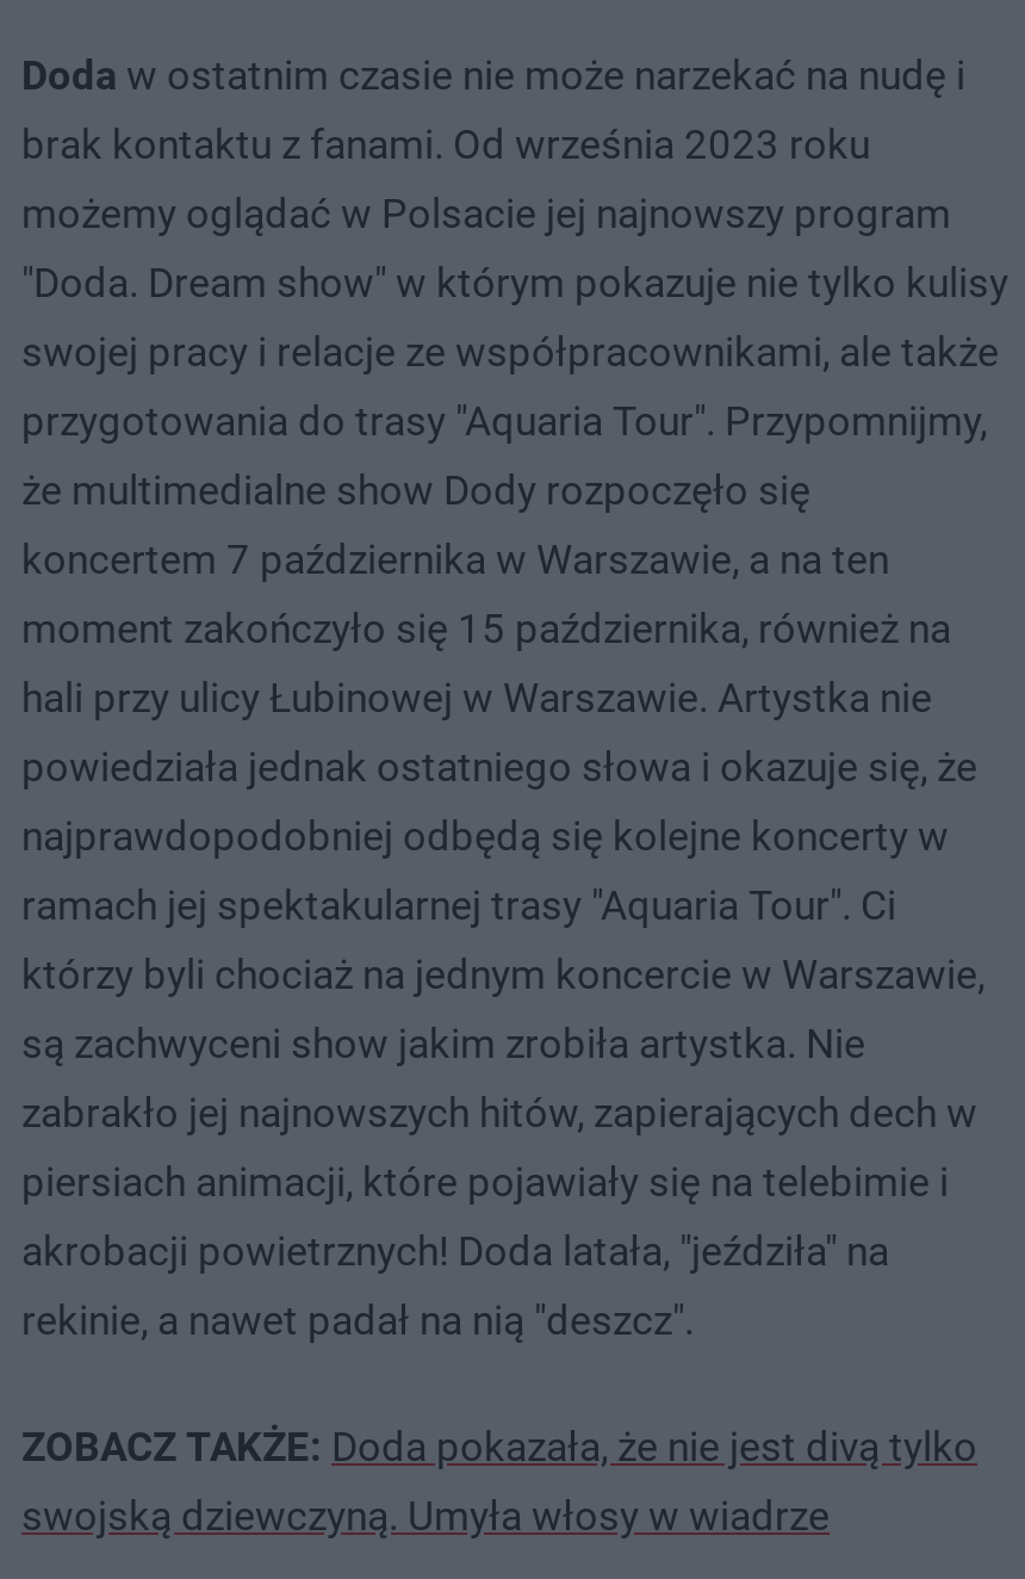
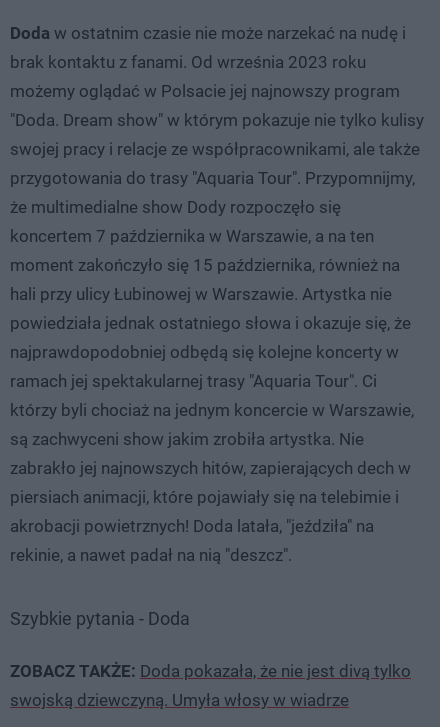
+ Szybkie pytania - Doda
